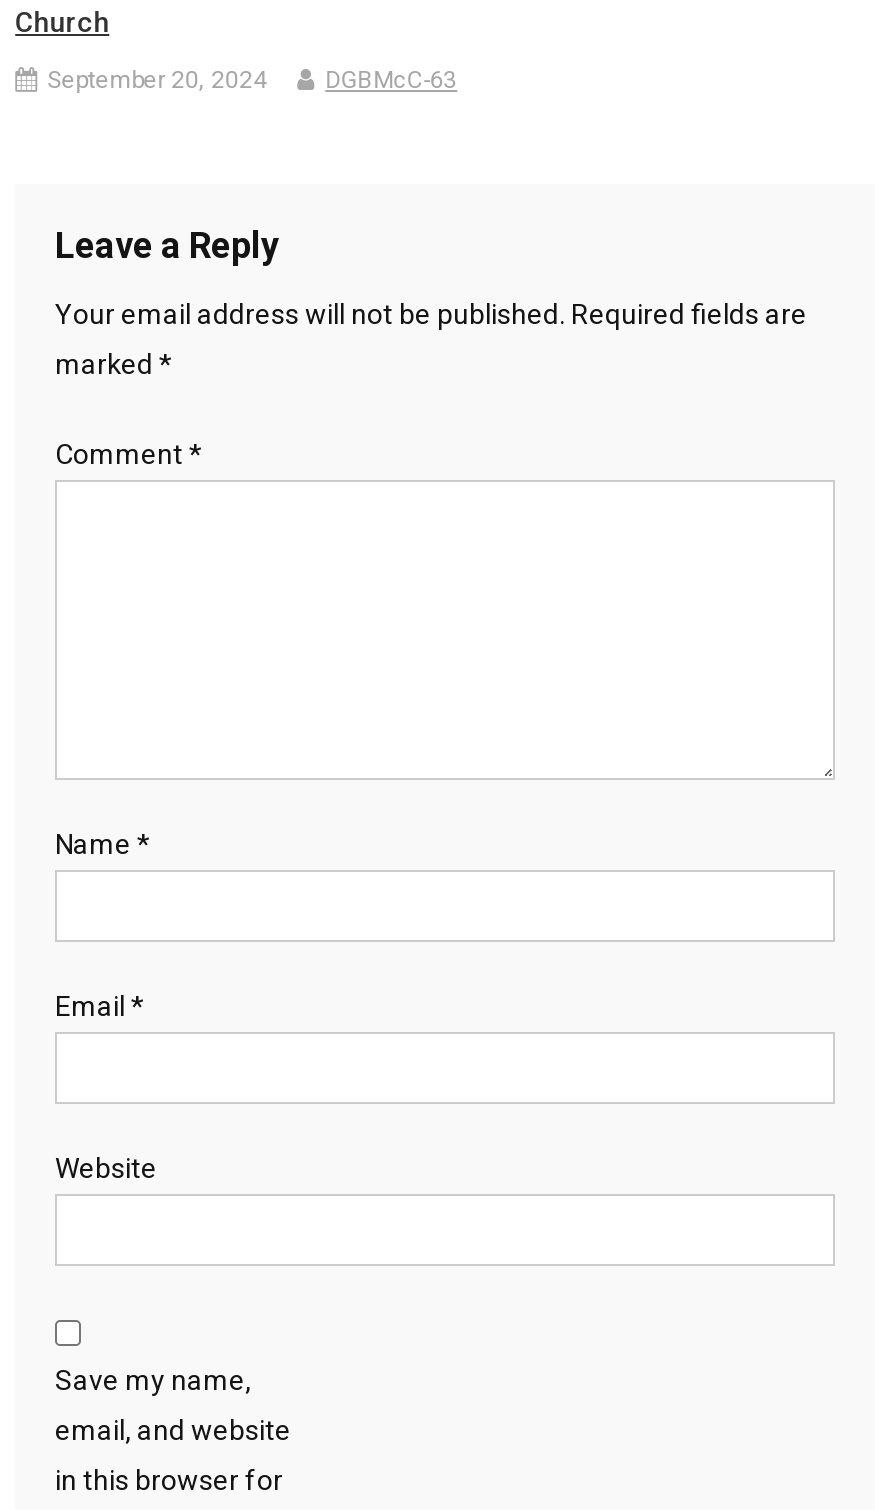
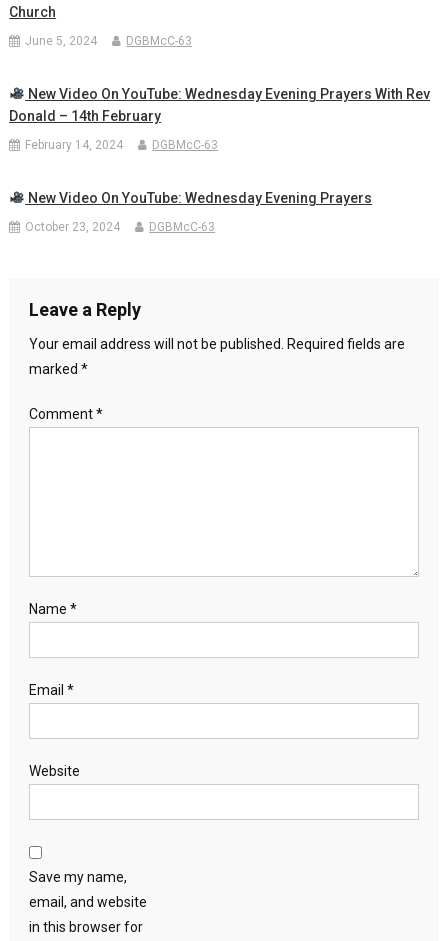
- September 20, 2024
+ June 5, 2024
+ DGBMcC-63
+ New Video On YouTube: Wednesday Evening Prayers With Rev
+ Donald – 14th February
+ February 14, 2024
+ DGBMcC-63
+ New Video On YouTube: Wednesday Evening Prayers
+ October 23, 2024
